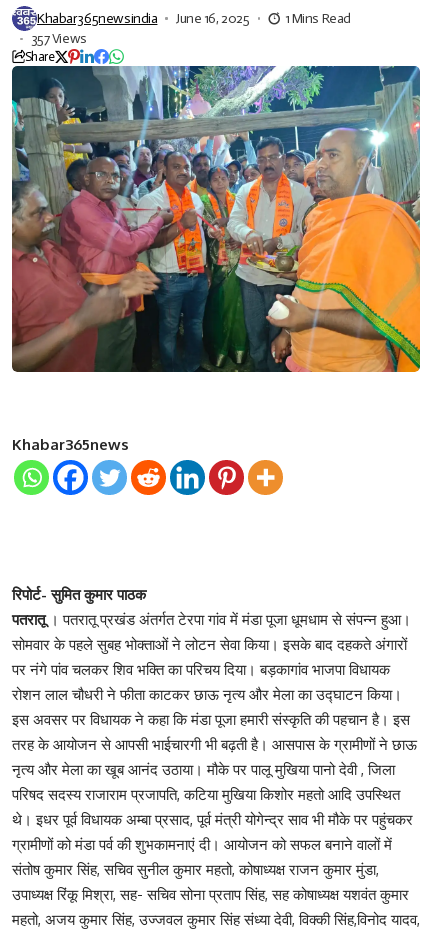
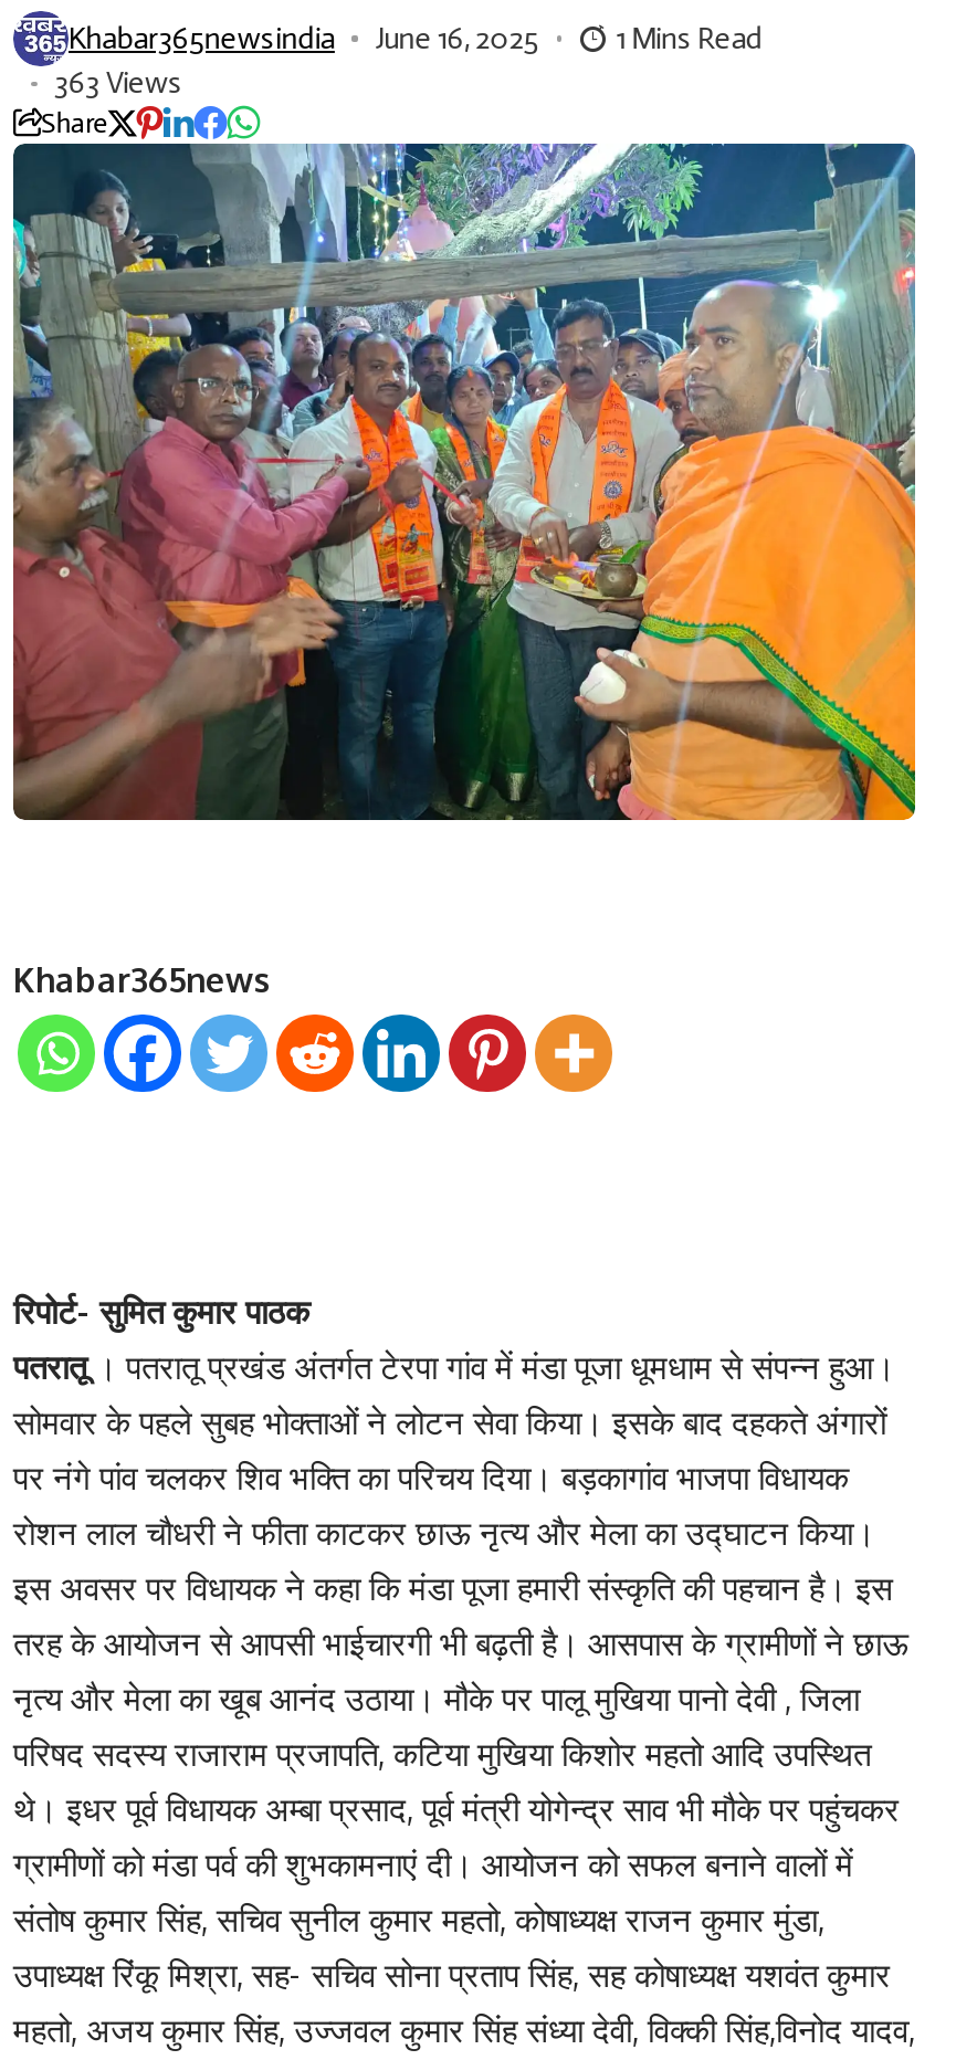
- 357 Views
+ 363 Views
